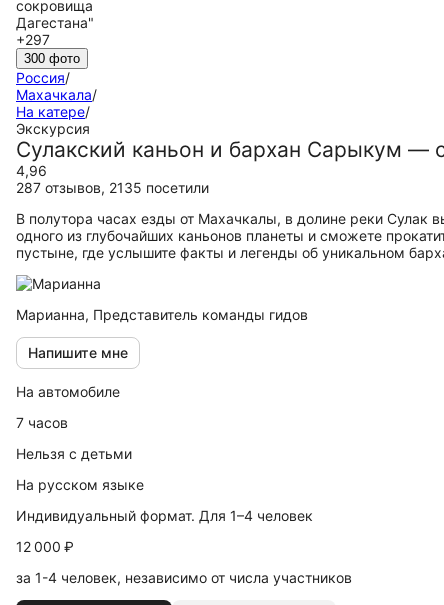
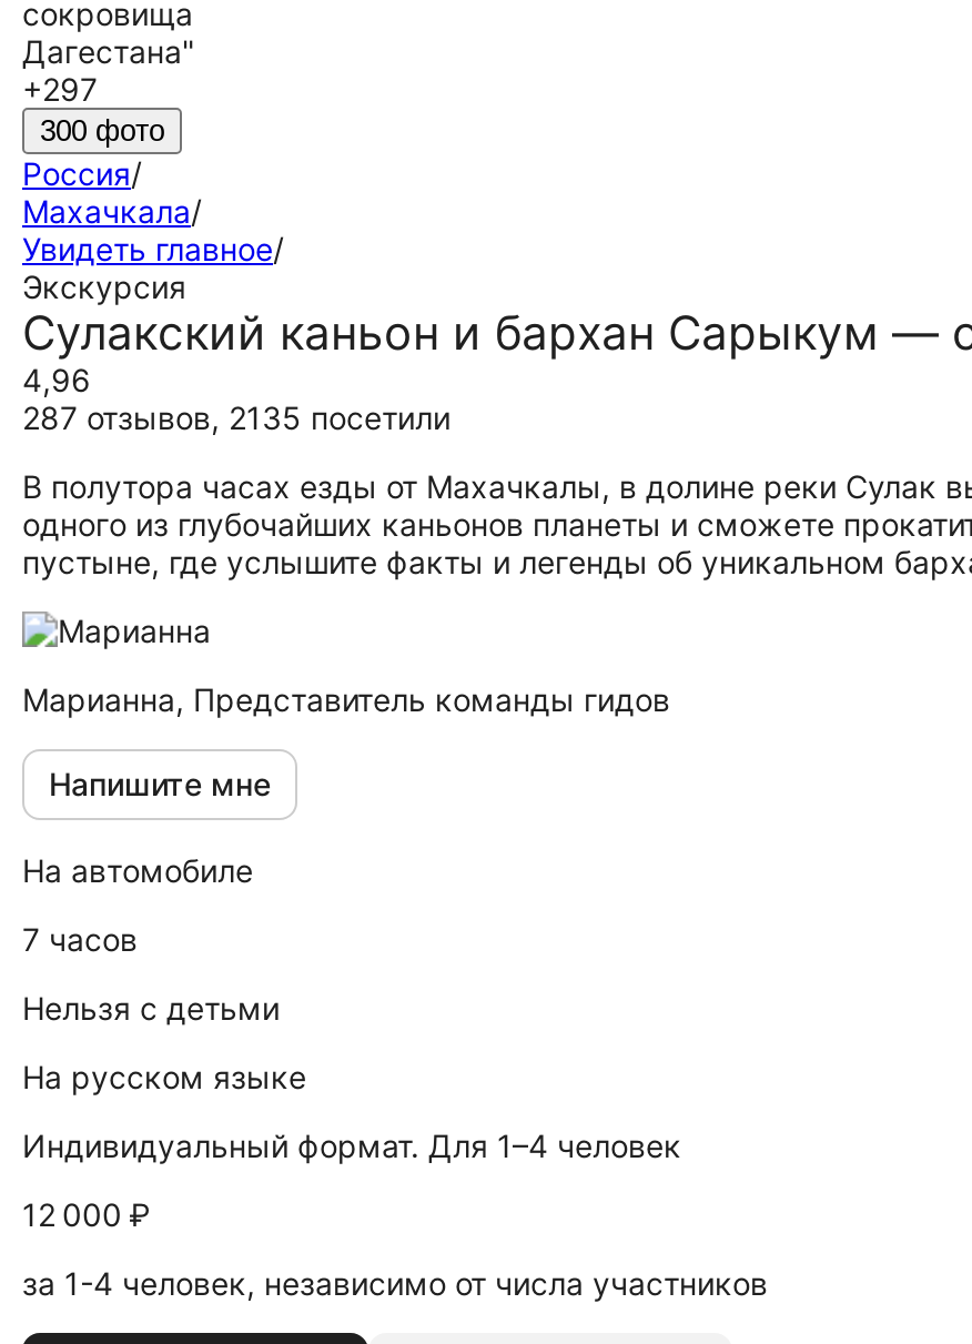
- На катере/
+ Увидеть главное/
